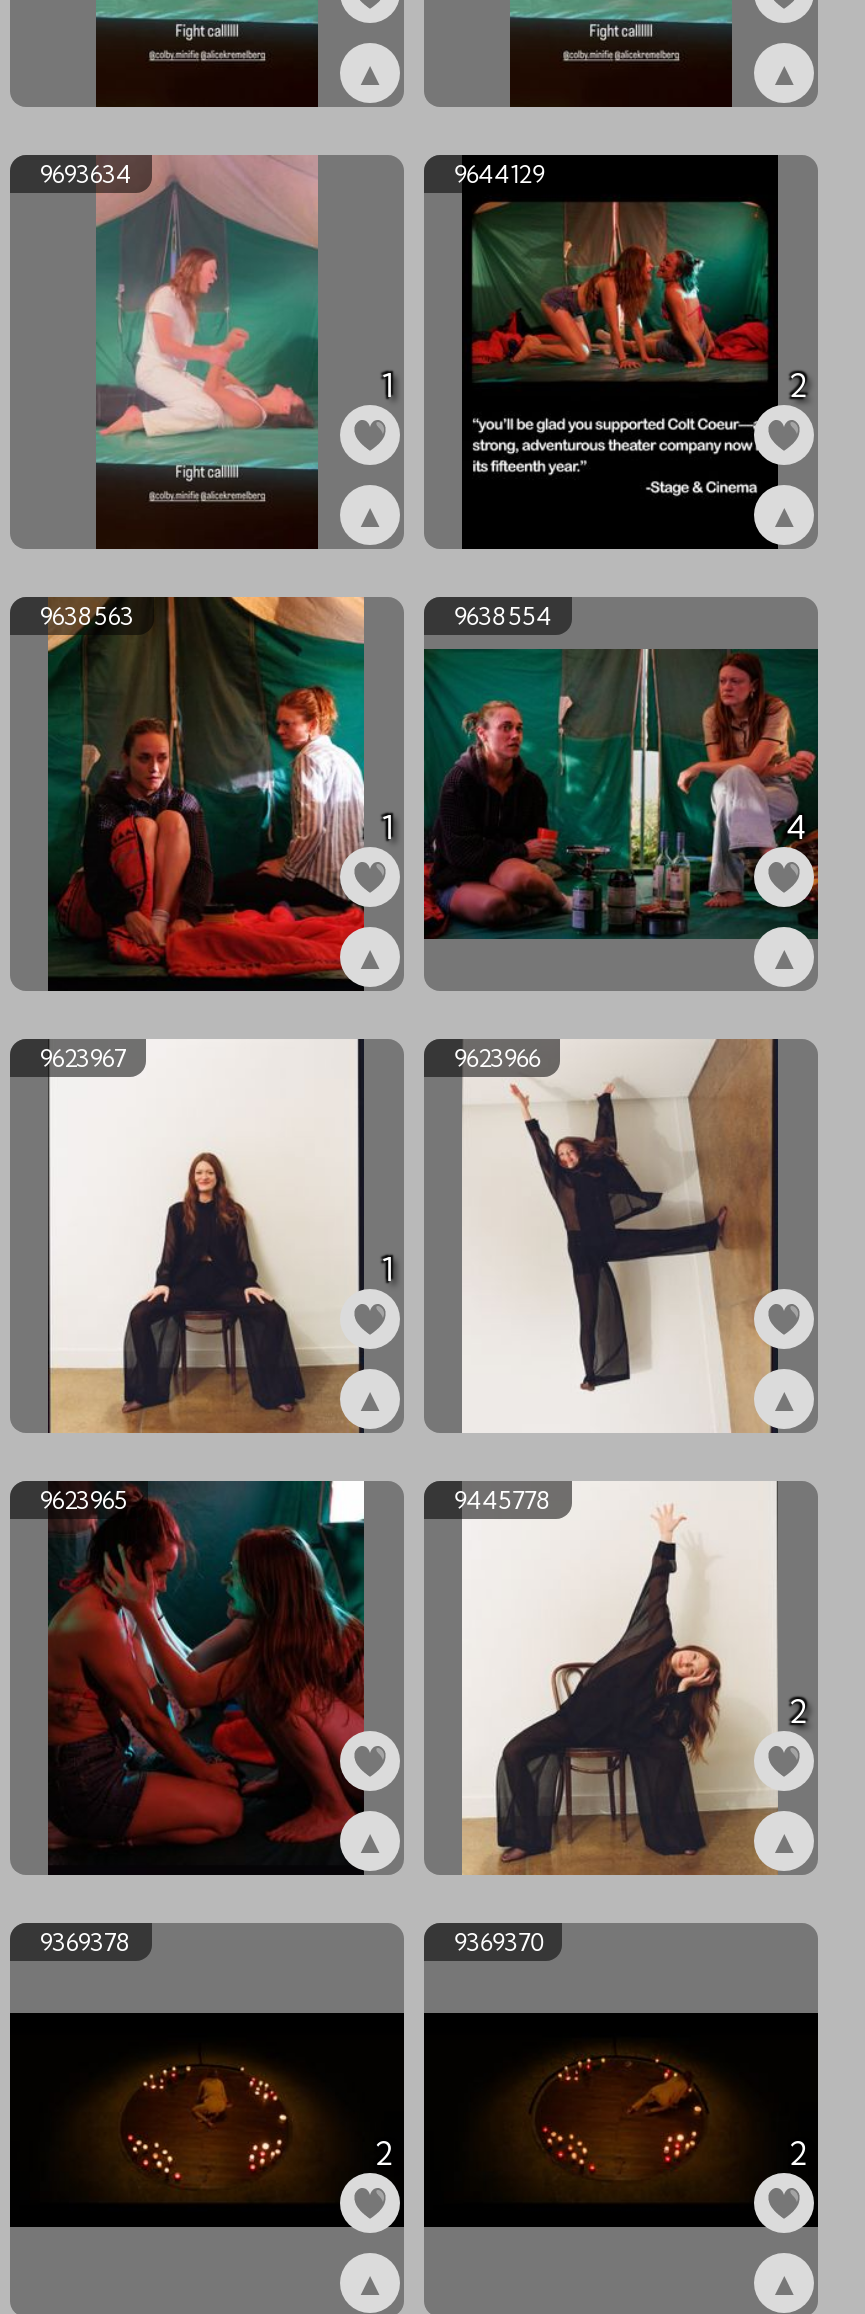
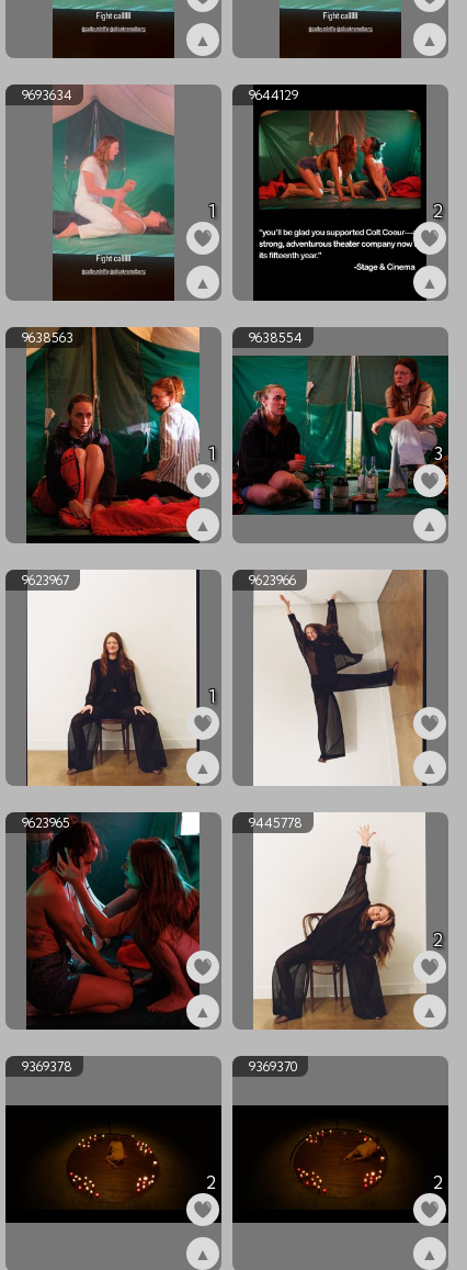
- 4
+ 3
